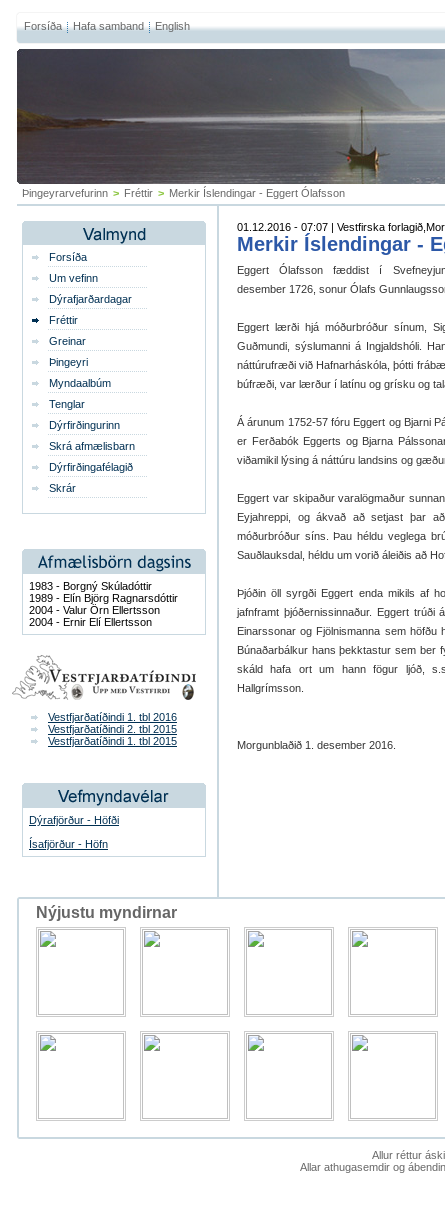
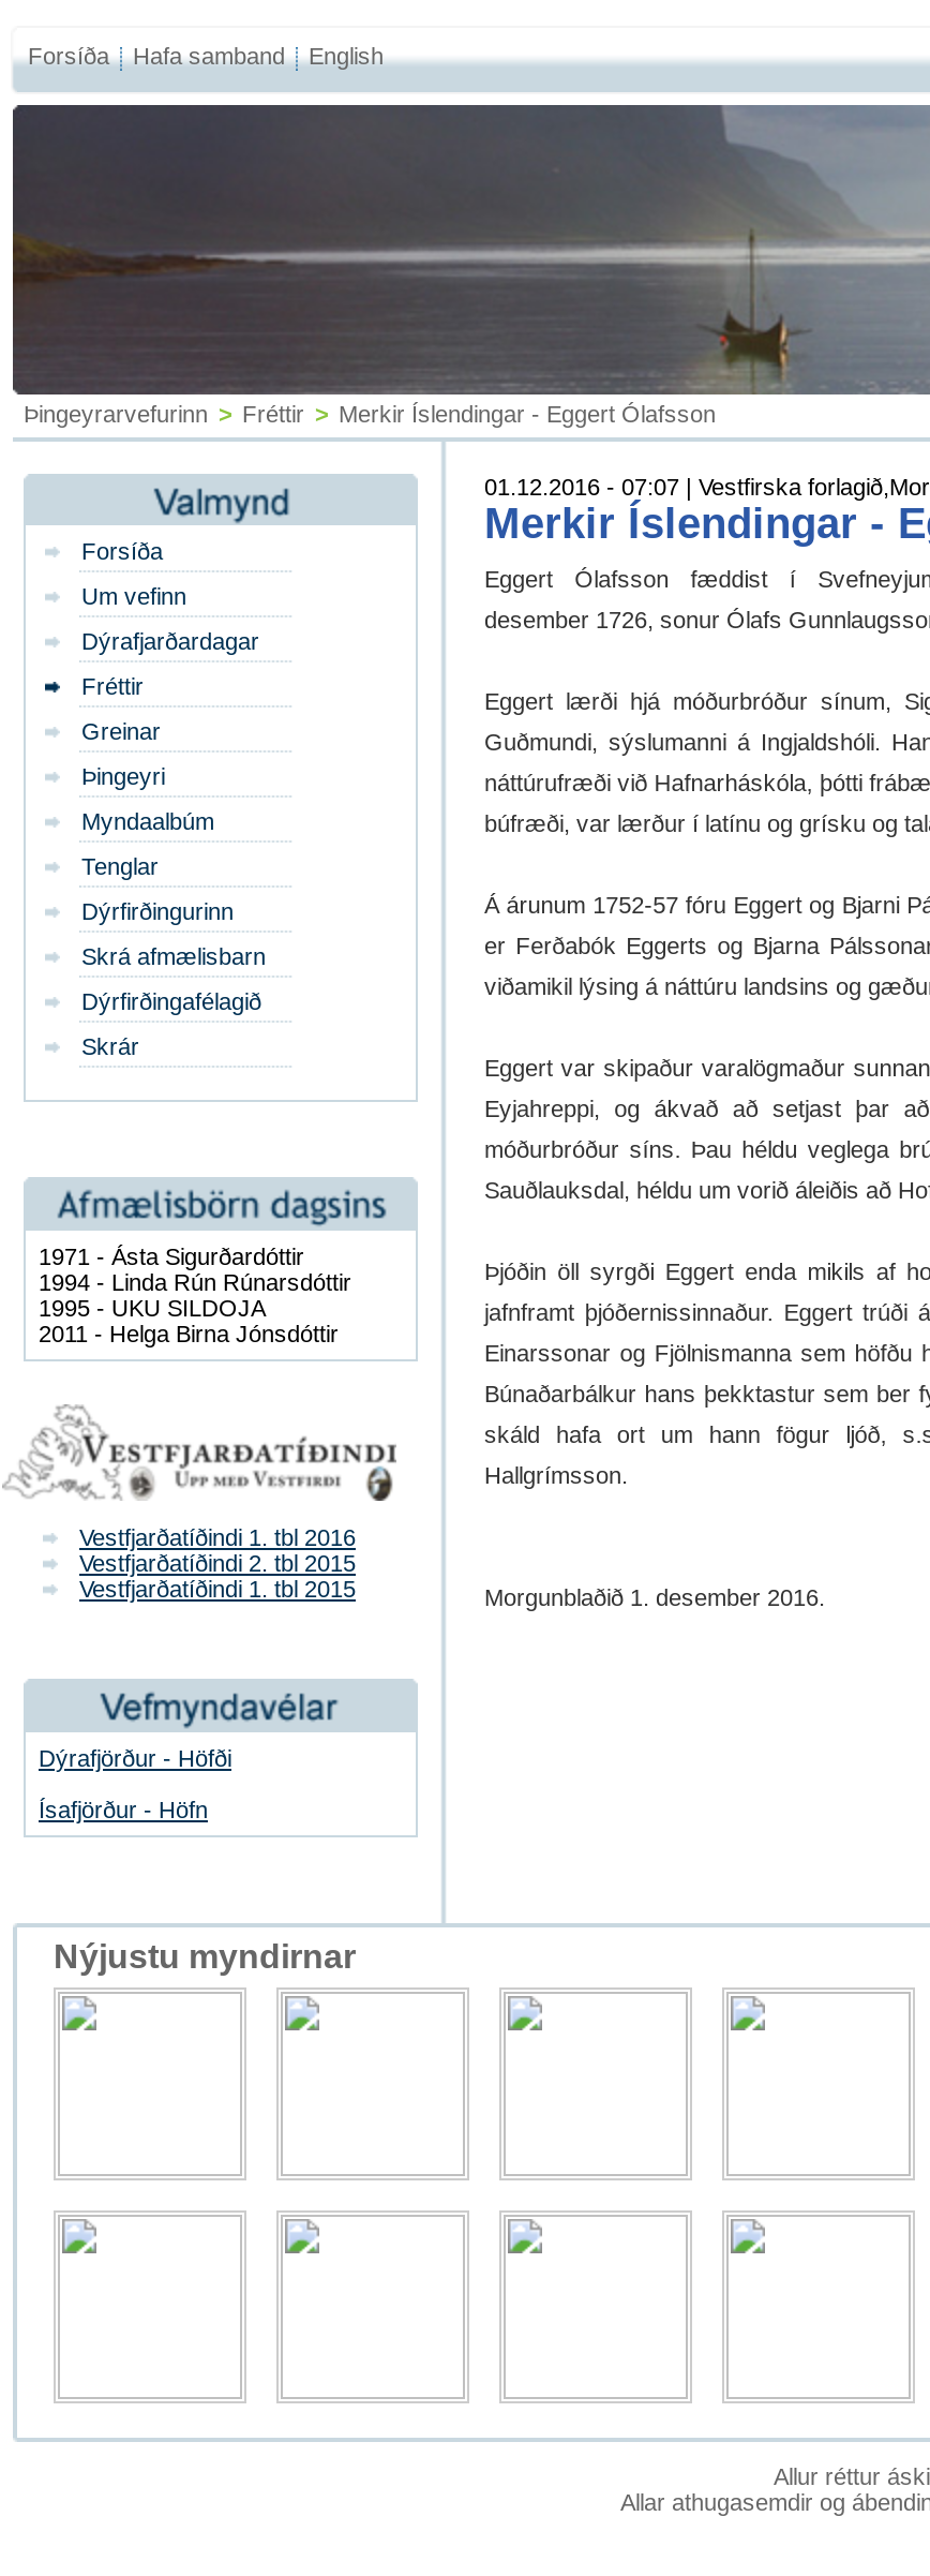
- 1983 - Borgný Skúladóttir
- 1989 - Elín Björg Ragnarsdóttir
- 2004 - Valur Örn Ellertsson
- 2004 - Ernir Elí Ellertsson
+ 1971 - Ásta Sigurðardóttir
+ 1994 - Linda Rún Rúnarsdóttir
+ 1995 - UKU SILDOJA
+ 2011 - Helga Birna Jónsdóttir
